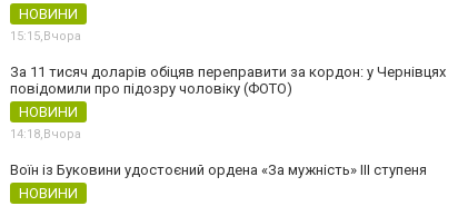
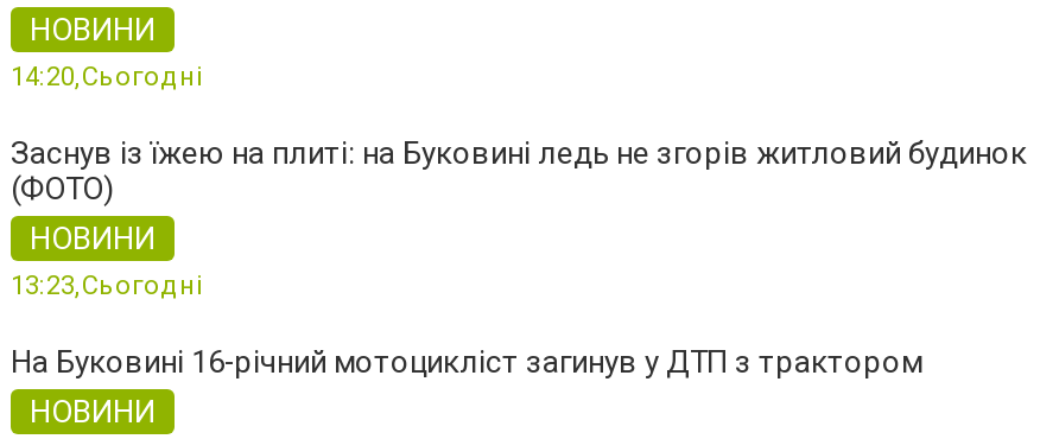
- 15:15,Вчора
+ 14:20,Сьогодні

- За 11 тисяч доларів обіцяв переправити за кордон: у Чернівцях
- повідомили про підозру чоловіку (ФОТО)
+ Заснув із їжею на плиті: на Буковині ледь не згорів житловий будинок
+ (ФОТО)

- 14:18,Вчора
+ 13:23,Сьогодні

- Воїн із Буковини удостоєний ордена «За мужність» ІІІ ступеня
+ На Буковині 16-річний мотоцикліст загинув у ДТП з трактором
